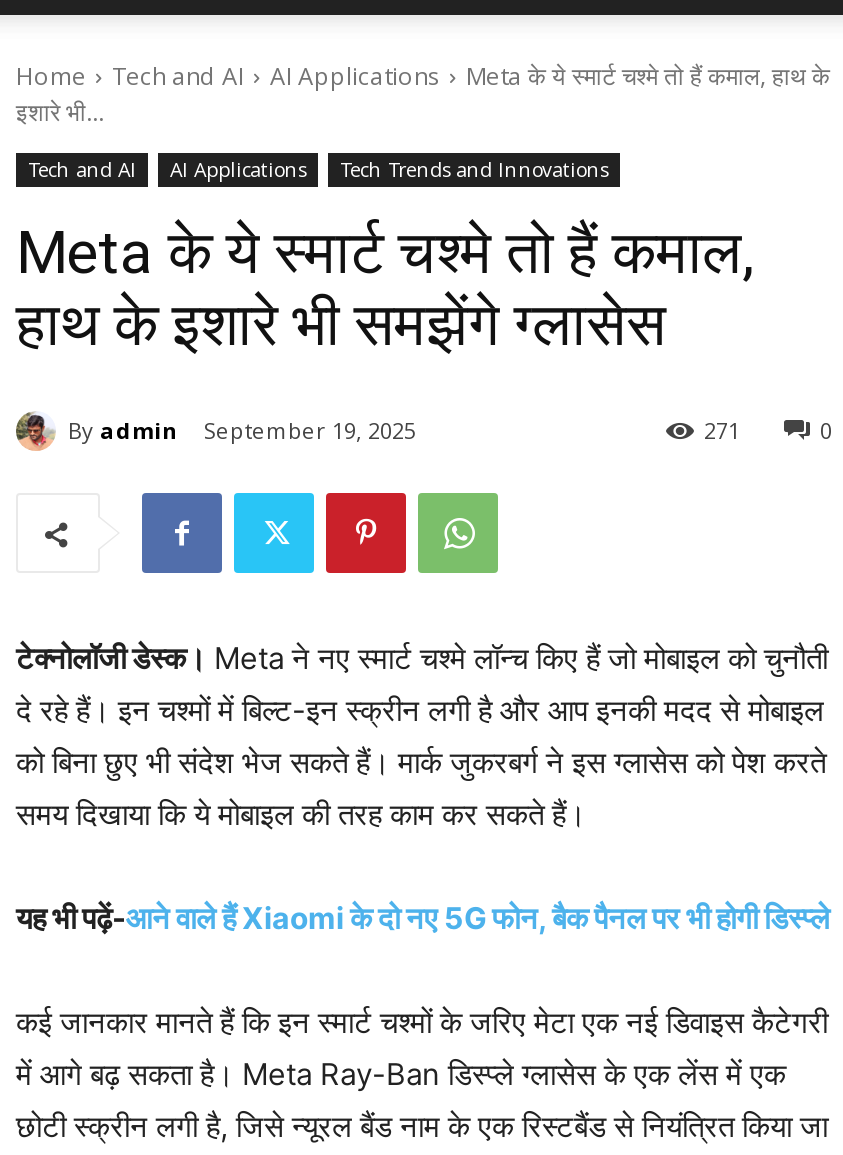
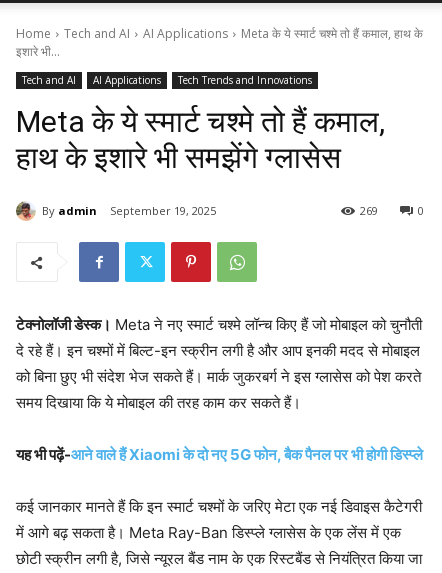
- 271
+ 269
